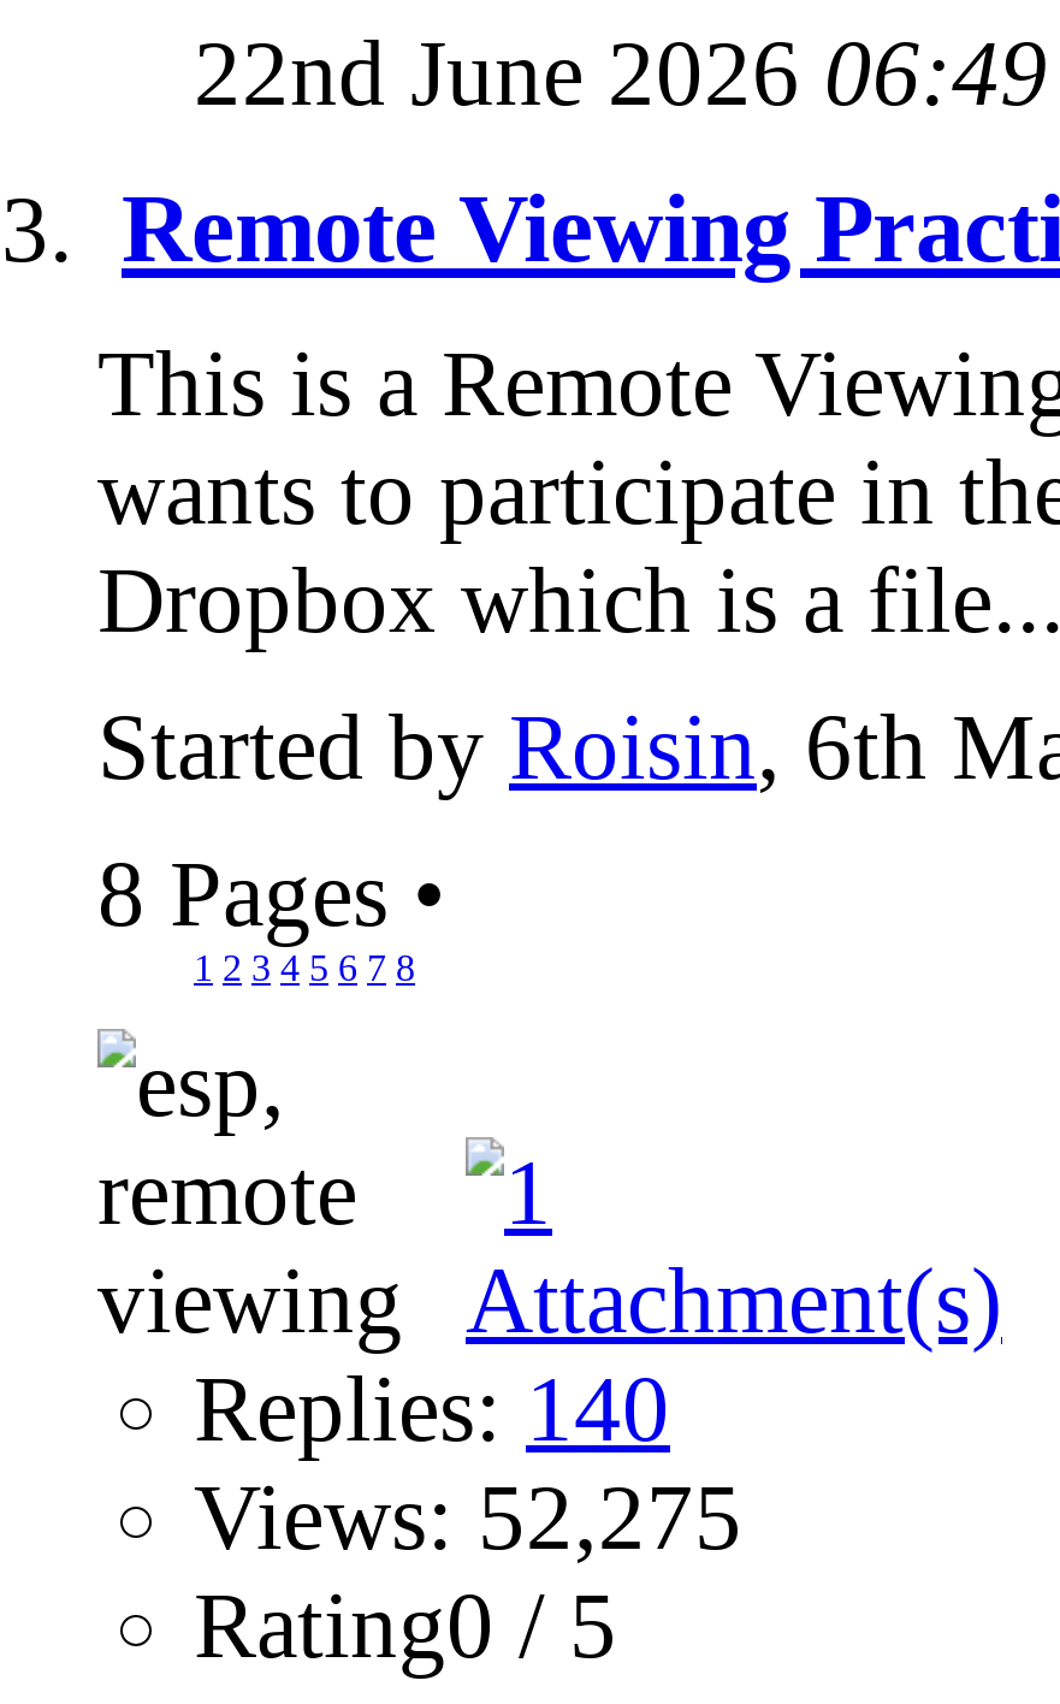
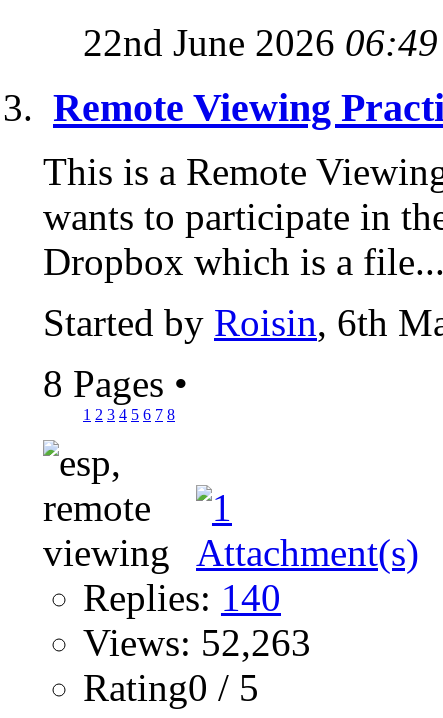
- Views: 52,275
+ Views: 52,263
